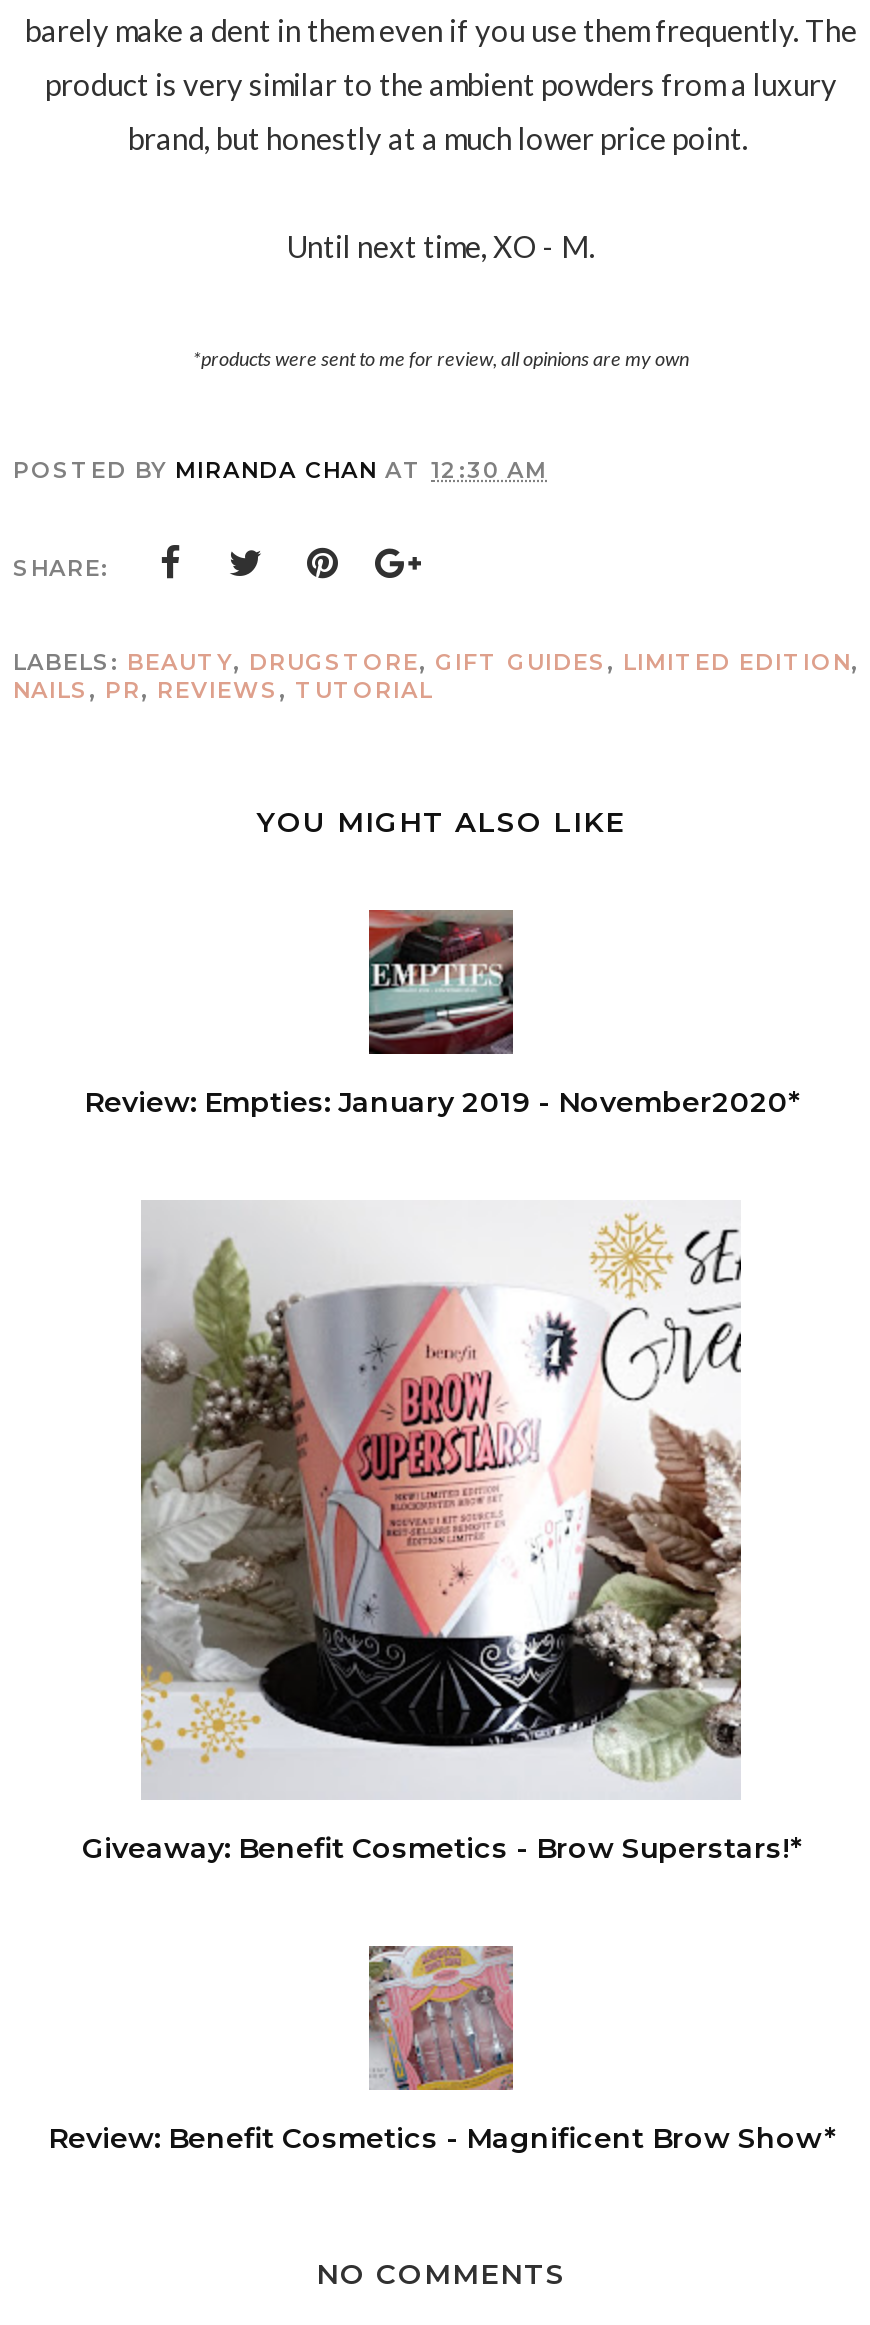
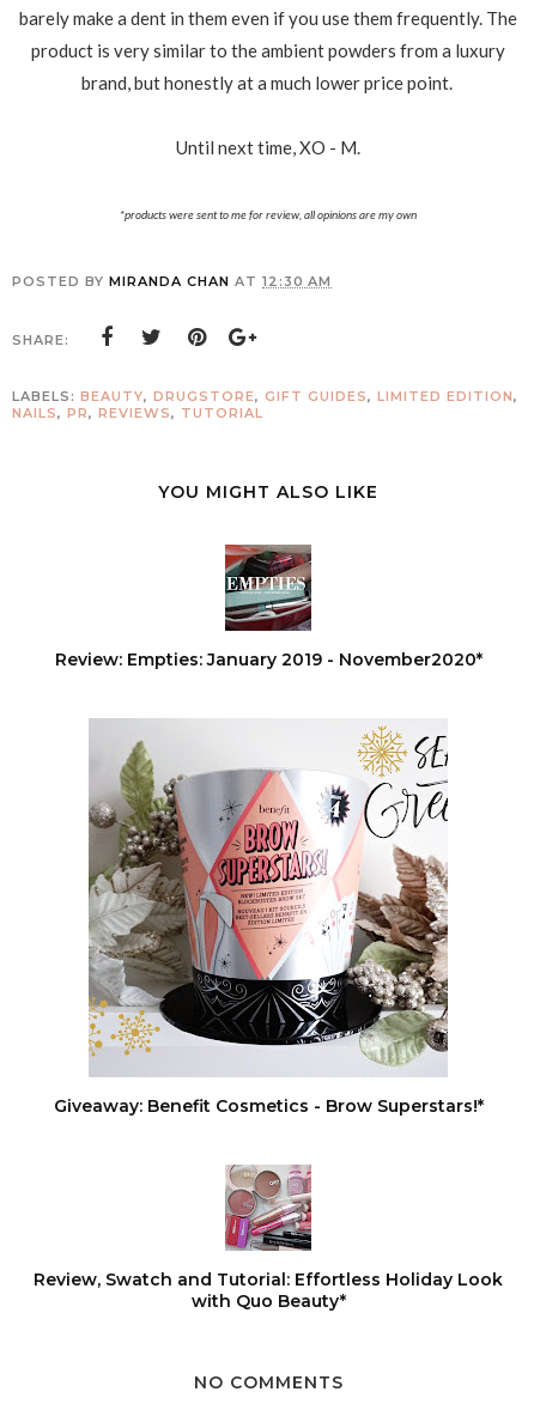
- [image]
- Review: Benefit Cosmetics - Magnificent Brow Show*
+ [image]
+ Review, Swatch and Tutorial: Effortless Holiday Look
+ with Quo Beauty*
